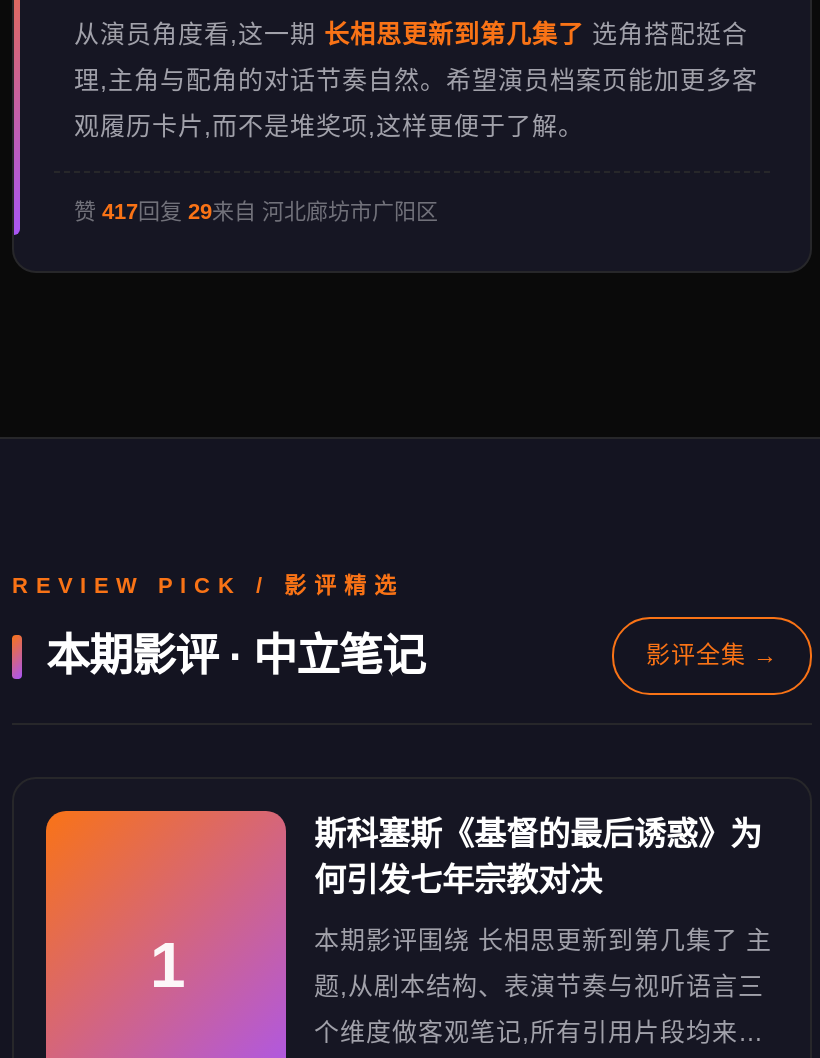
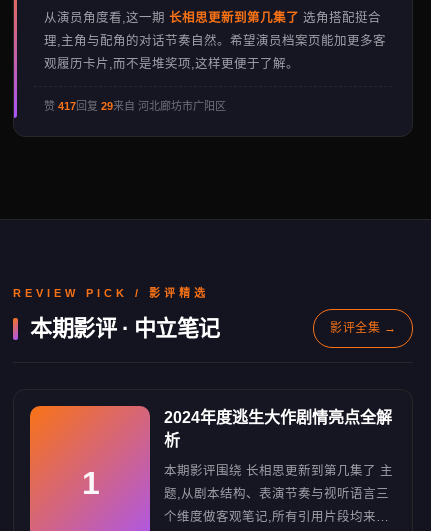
- 斯科塞斯《基督的最后诱惑》为
- 何引发七年宗教对决
+ 2024年度逃生大作剧情亮点全解
+ 析
